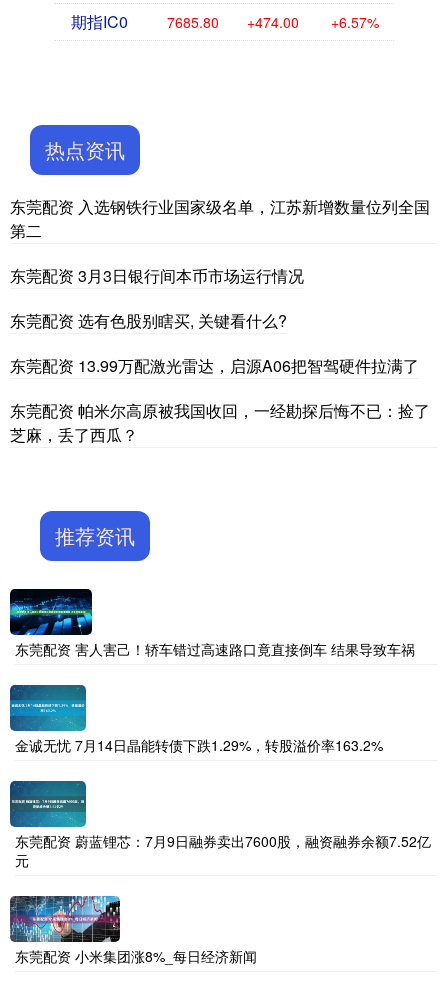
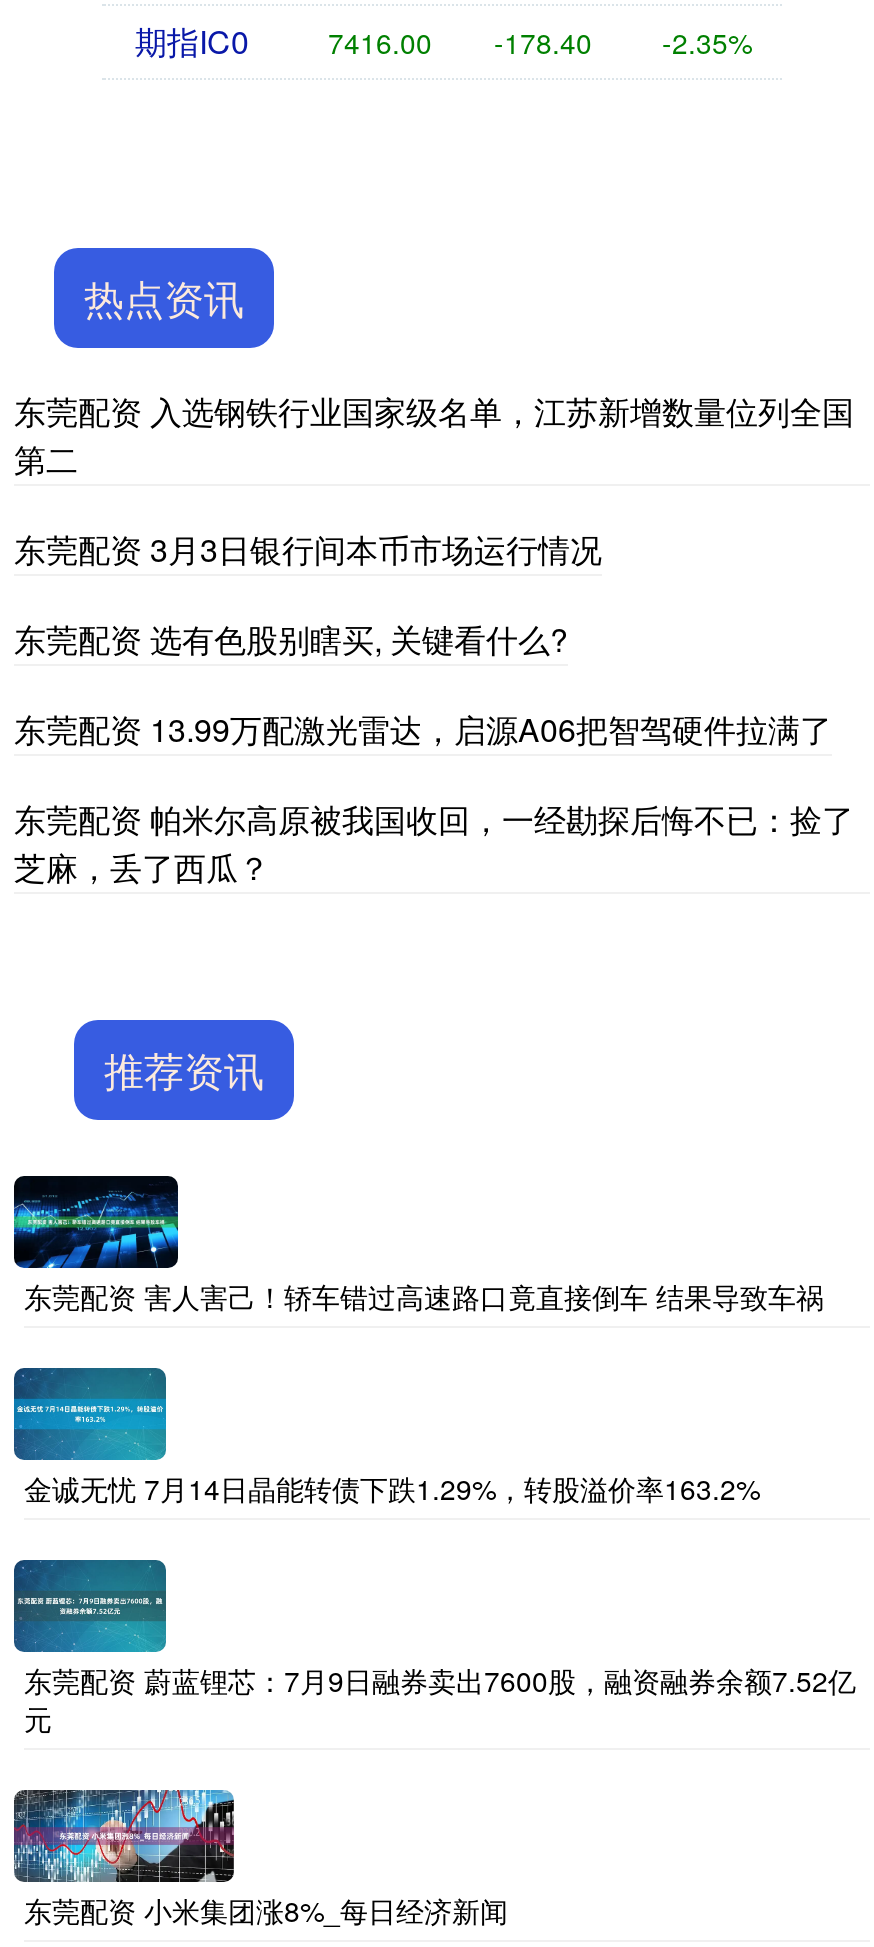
- 7685.80
+ 7416.00

- +474.00
+ -178.40

- +6.57%
+ -2.35%
